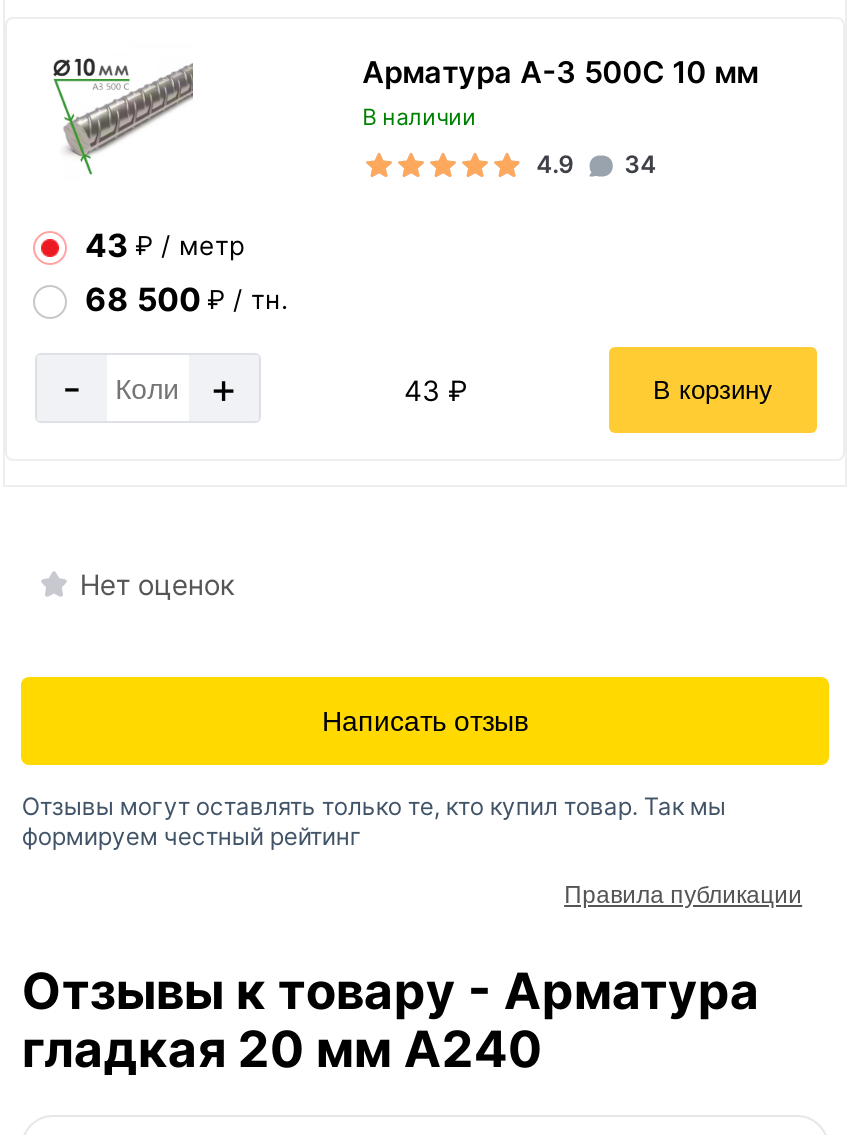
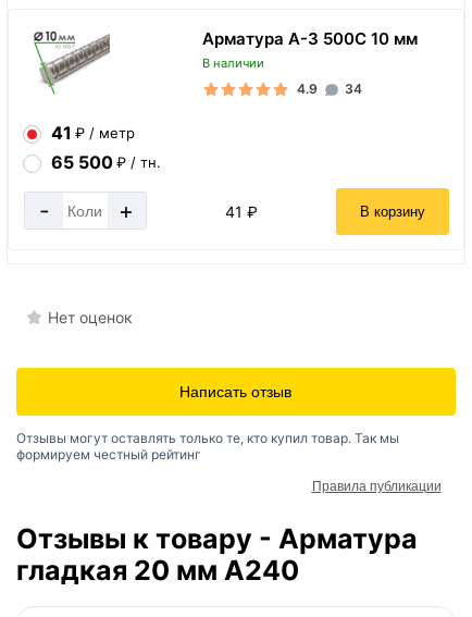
- 43 ₽ / метр
+ 41 ₽ / метр

- 68 500 ₽ / тн.
+ 65 500 ₽ / тн.

- 43 ₽
+ 41 ₽
